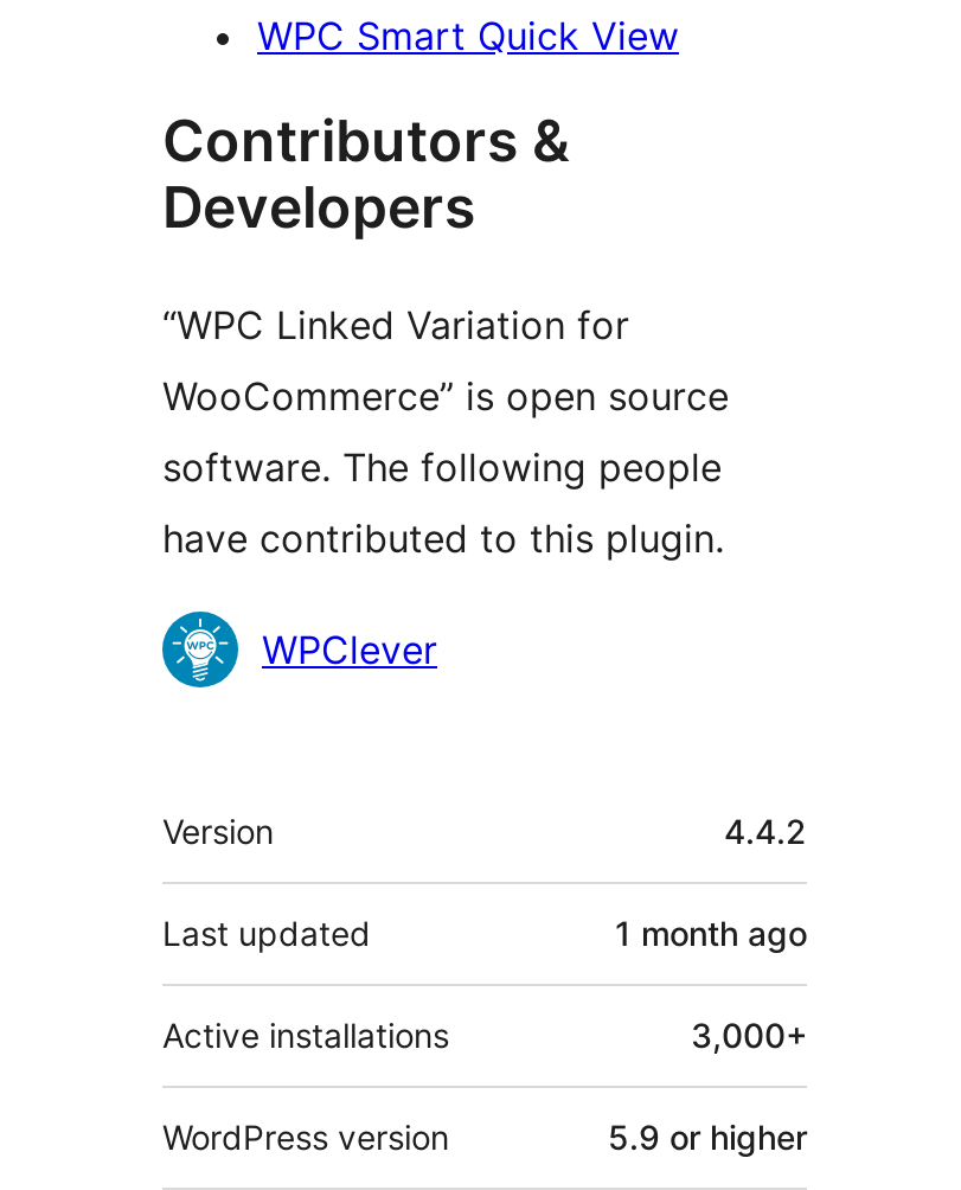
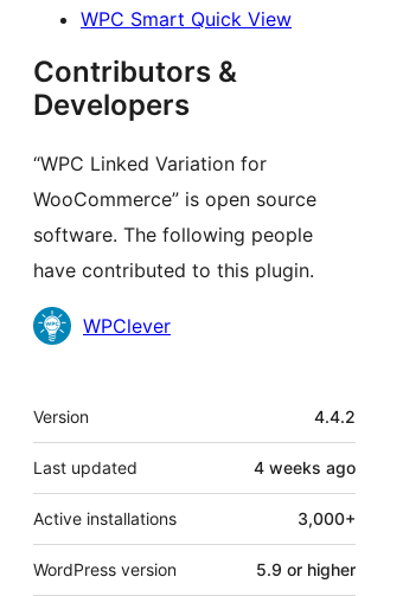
- 1 month ago
+ 4 weeks ago
